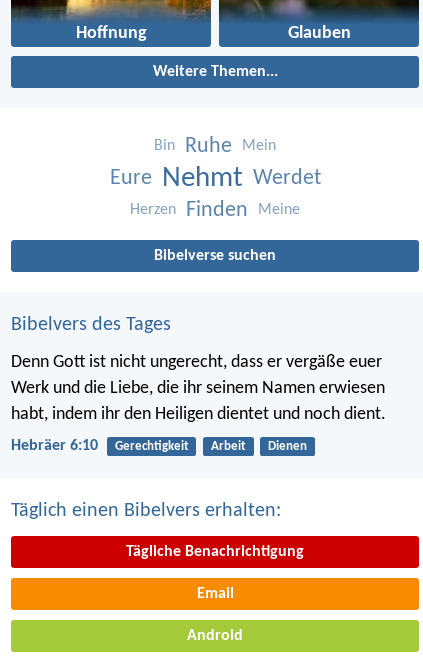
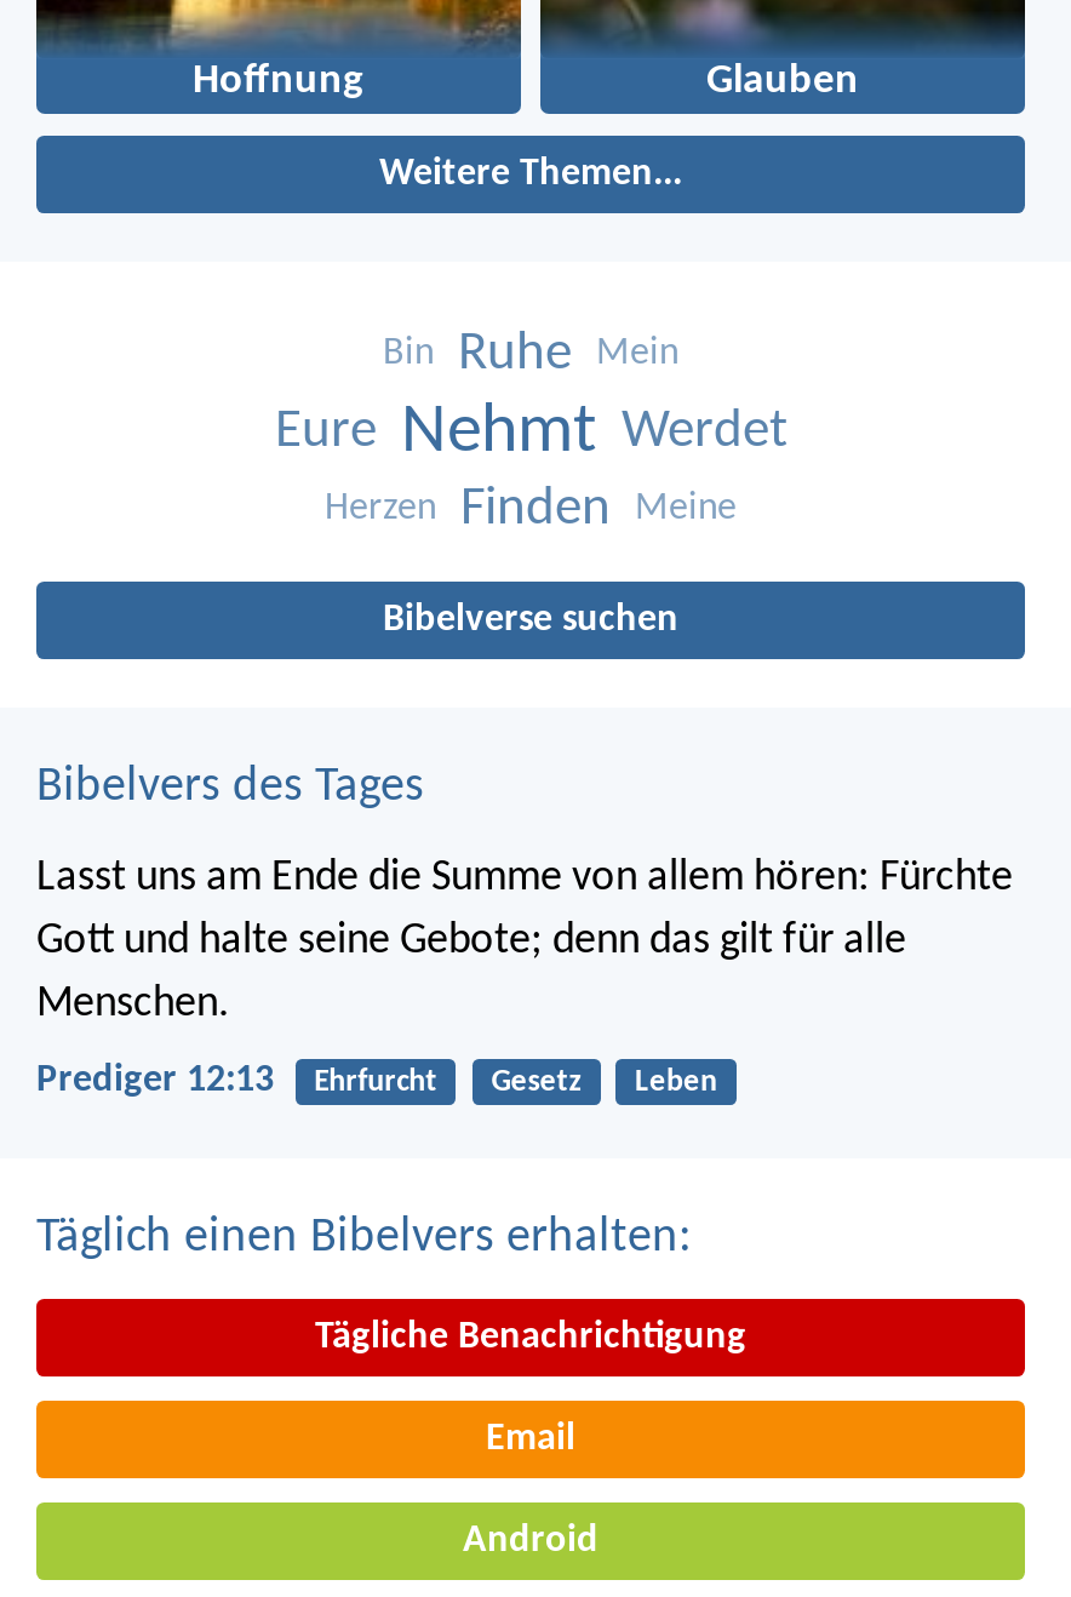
- Denn Gott ist nicht ungerecht, dass er vergäße euer
- Werk und die Liebe, die ihr seinem Namen erwiesen
- habt, indem ihr den Heiligen dientet und noch dient.
+ Lasst uns am Ende die Summe von allem hören: Fürchte
+ Gott und halte seine Gebote; denn das gilt für alle
+ Menschen.

- Hebräer 6:10
- Gerechtigkeit
- Arbeit
- Dienen
+ Prediger 12:13
+ Ehrfurcht
+ Gesetz
+ Leben
